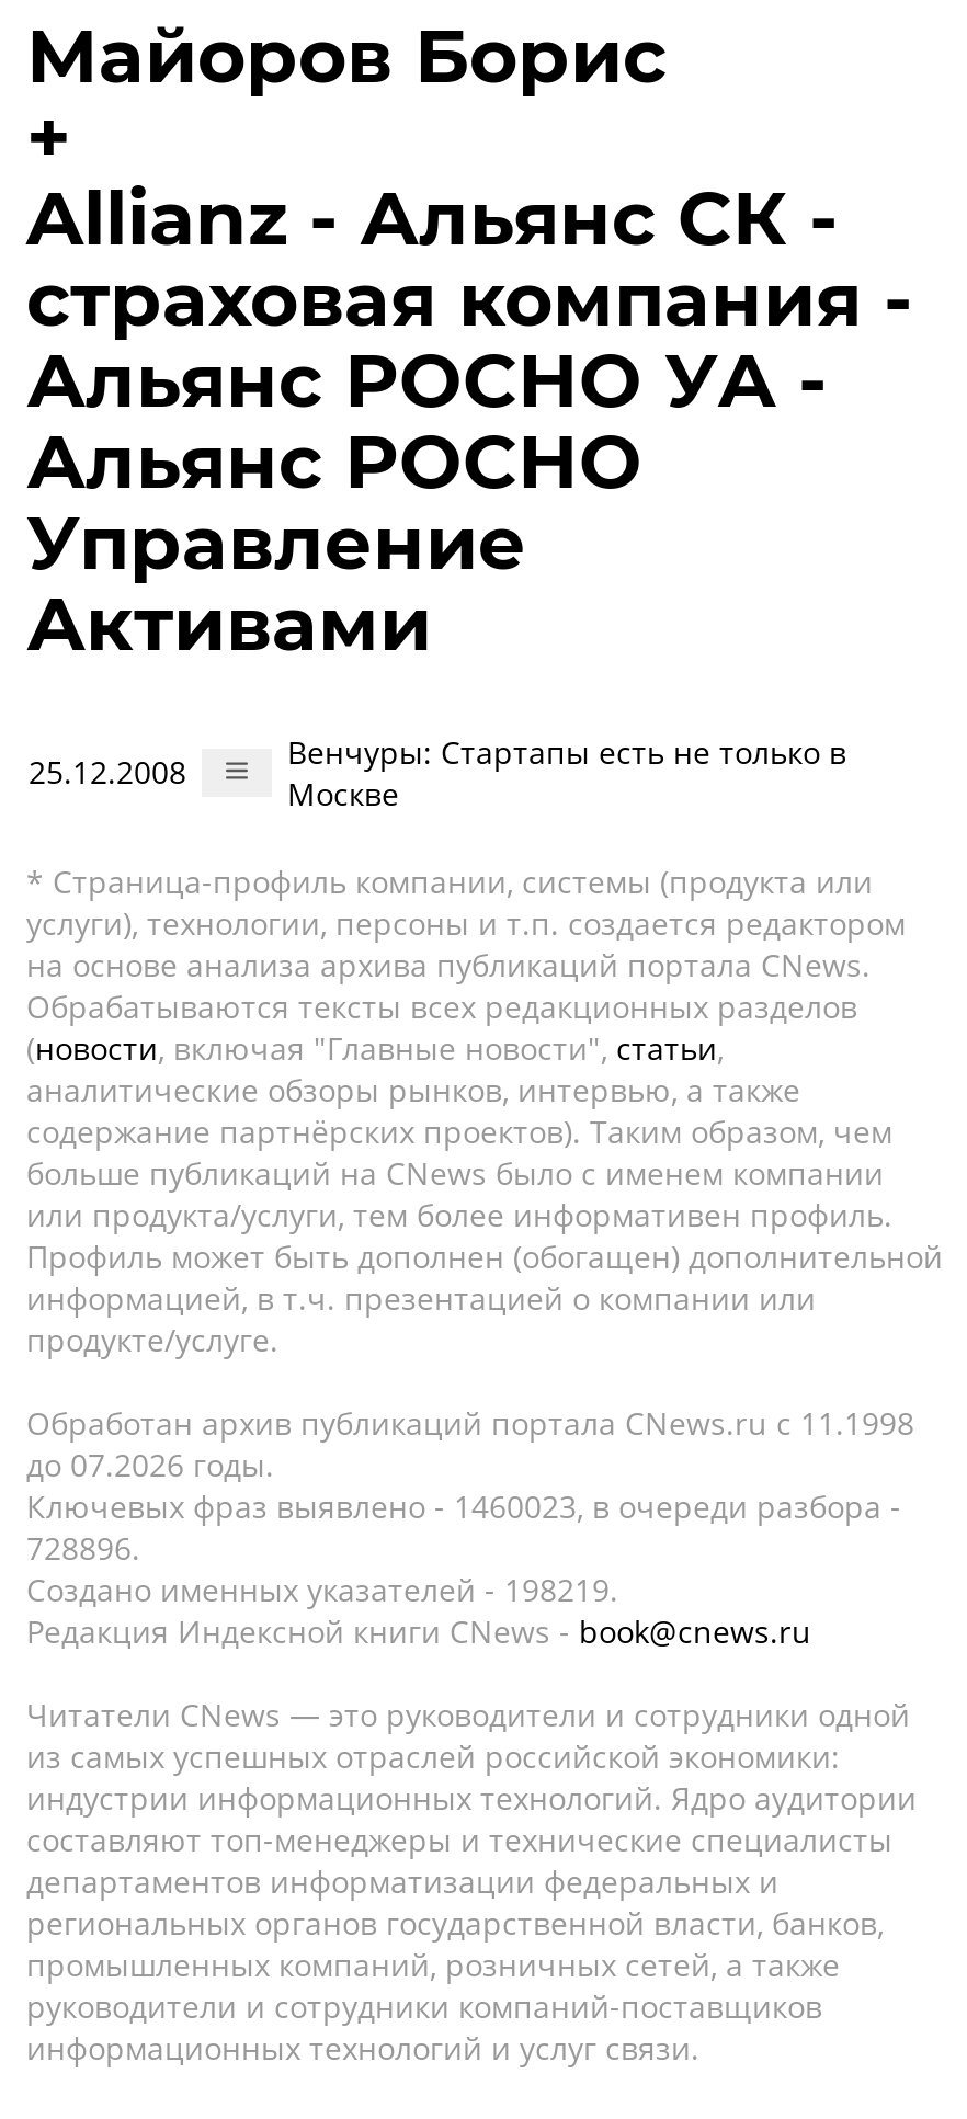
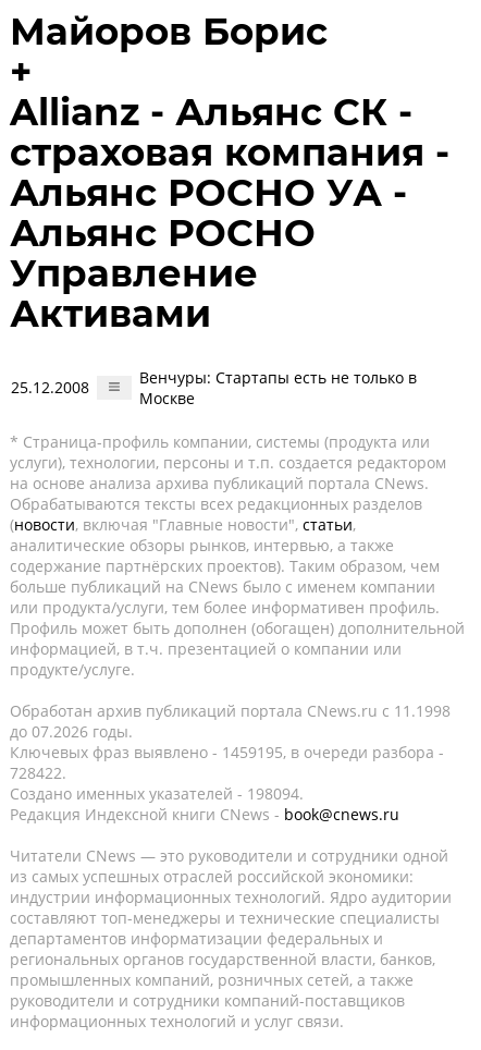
- Ключевых фраз выявлено - 1460023, в очереди разбора -
+ Ключевых фраз выявлено - 1459195, в очереди разбора -

- 728896.
+ 728422.

- Создано именных указателей - 198219.
+ Создано именных указателей - 198094.
